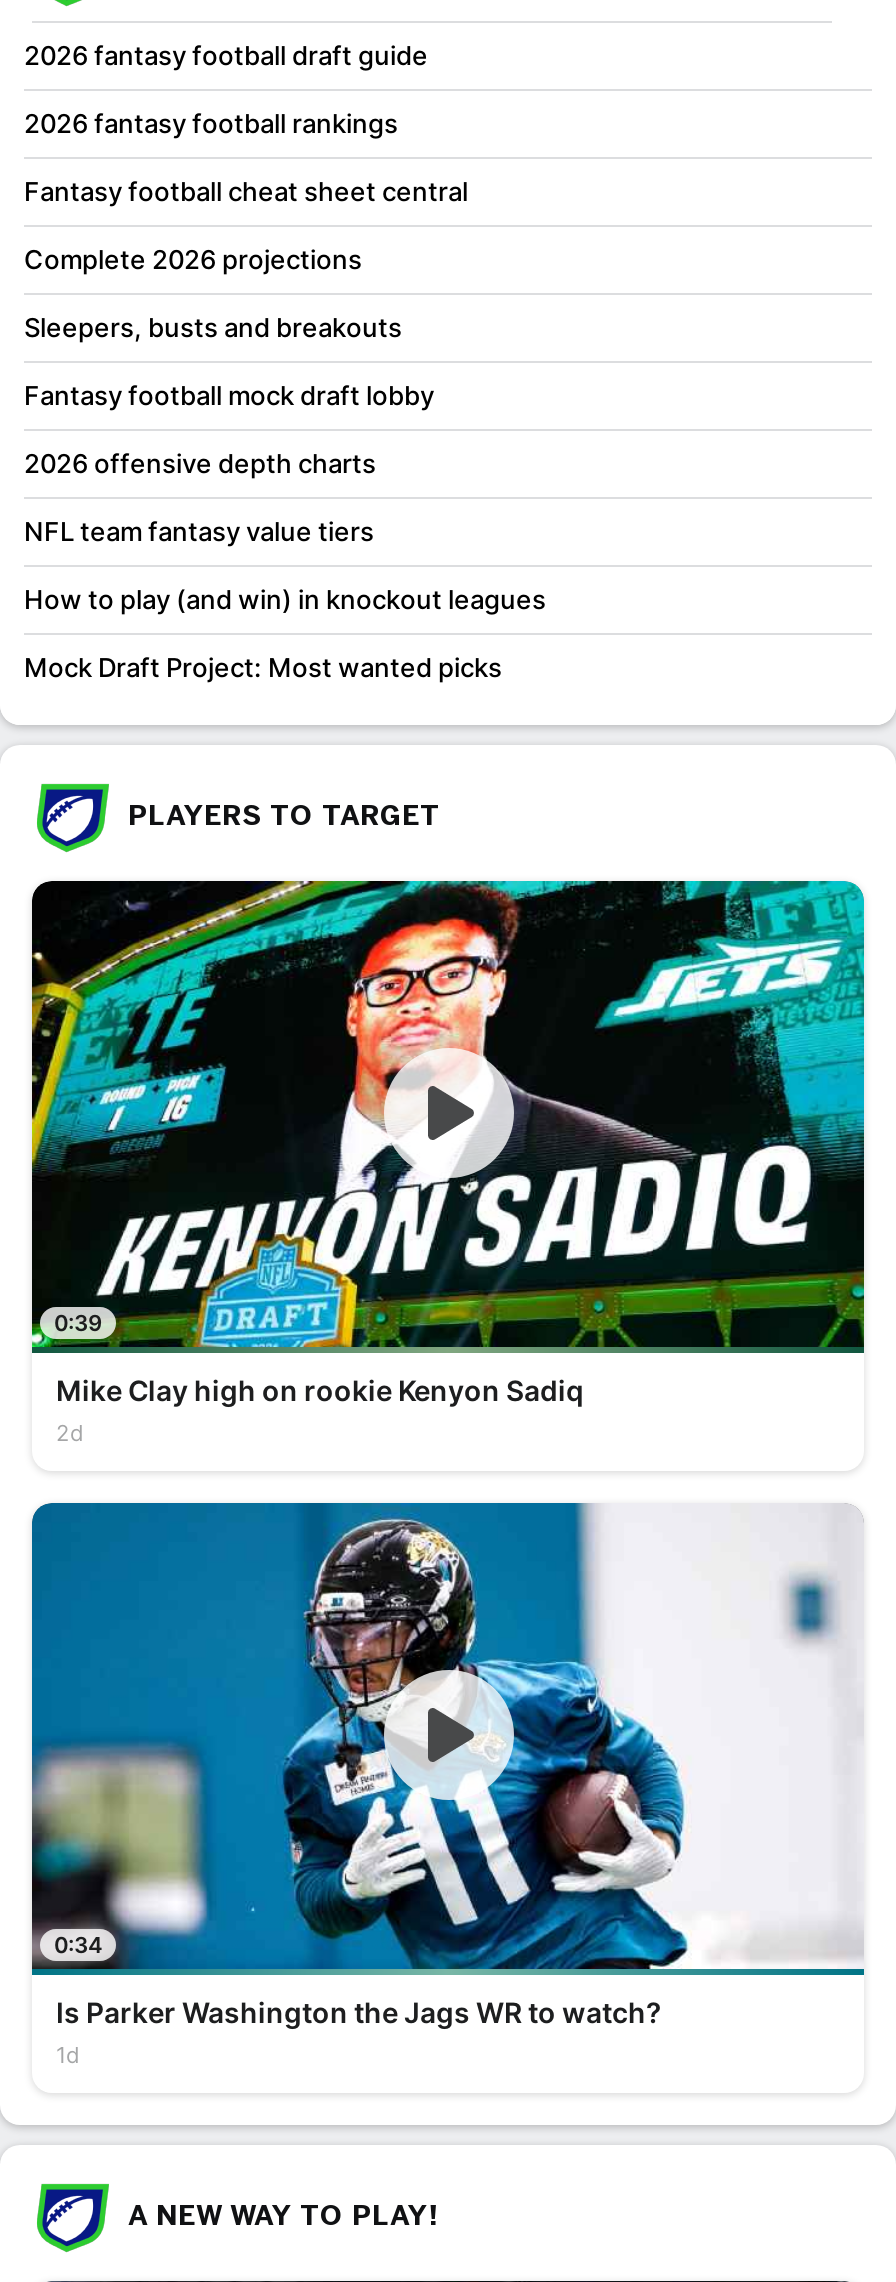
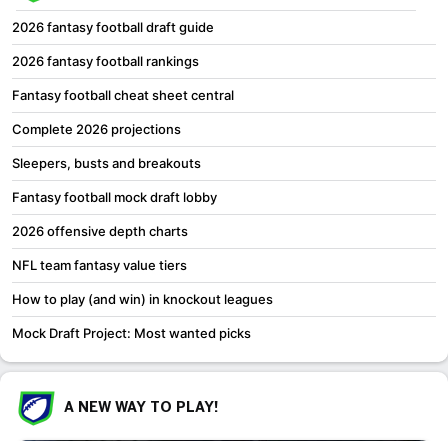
- PLAYERS TO TARGET

- [image]
- 0:39

- Mike Clay high on rookie Kenyon Sadiq
- 2d

- [image]
- 0:34

- Is Parker Washington the Jags WR to watch?
- 1d
